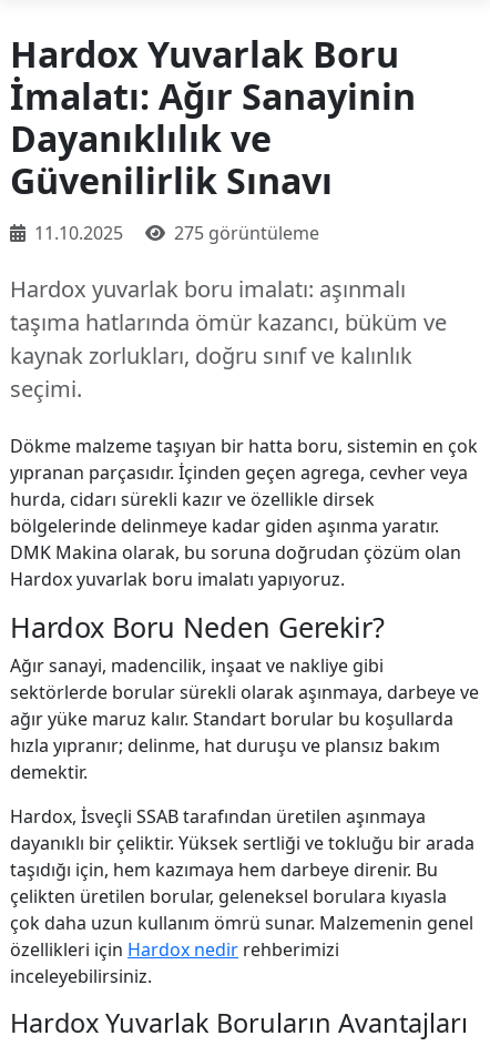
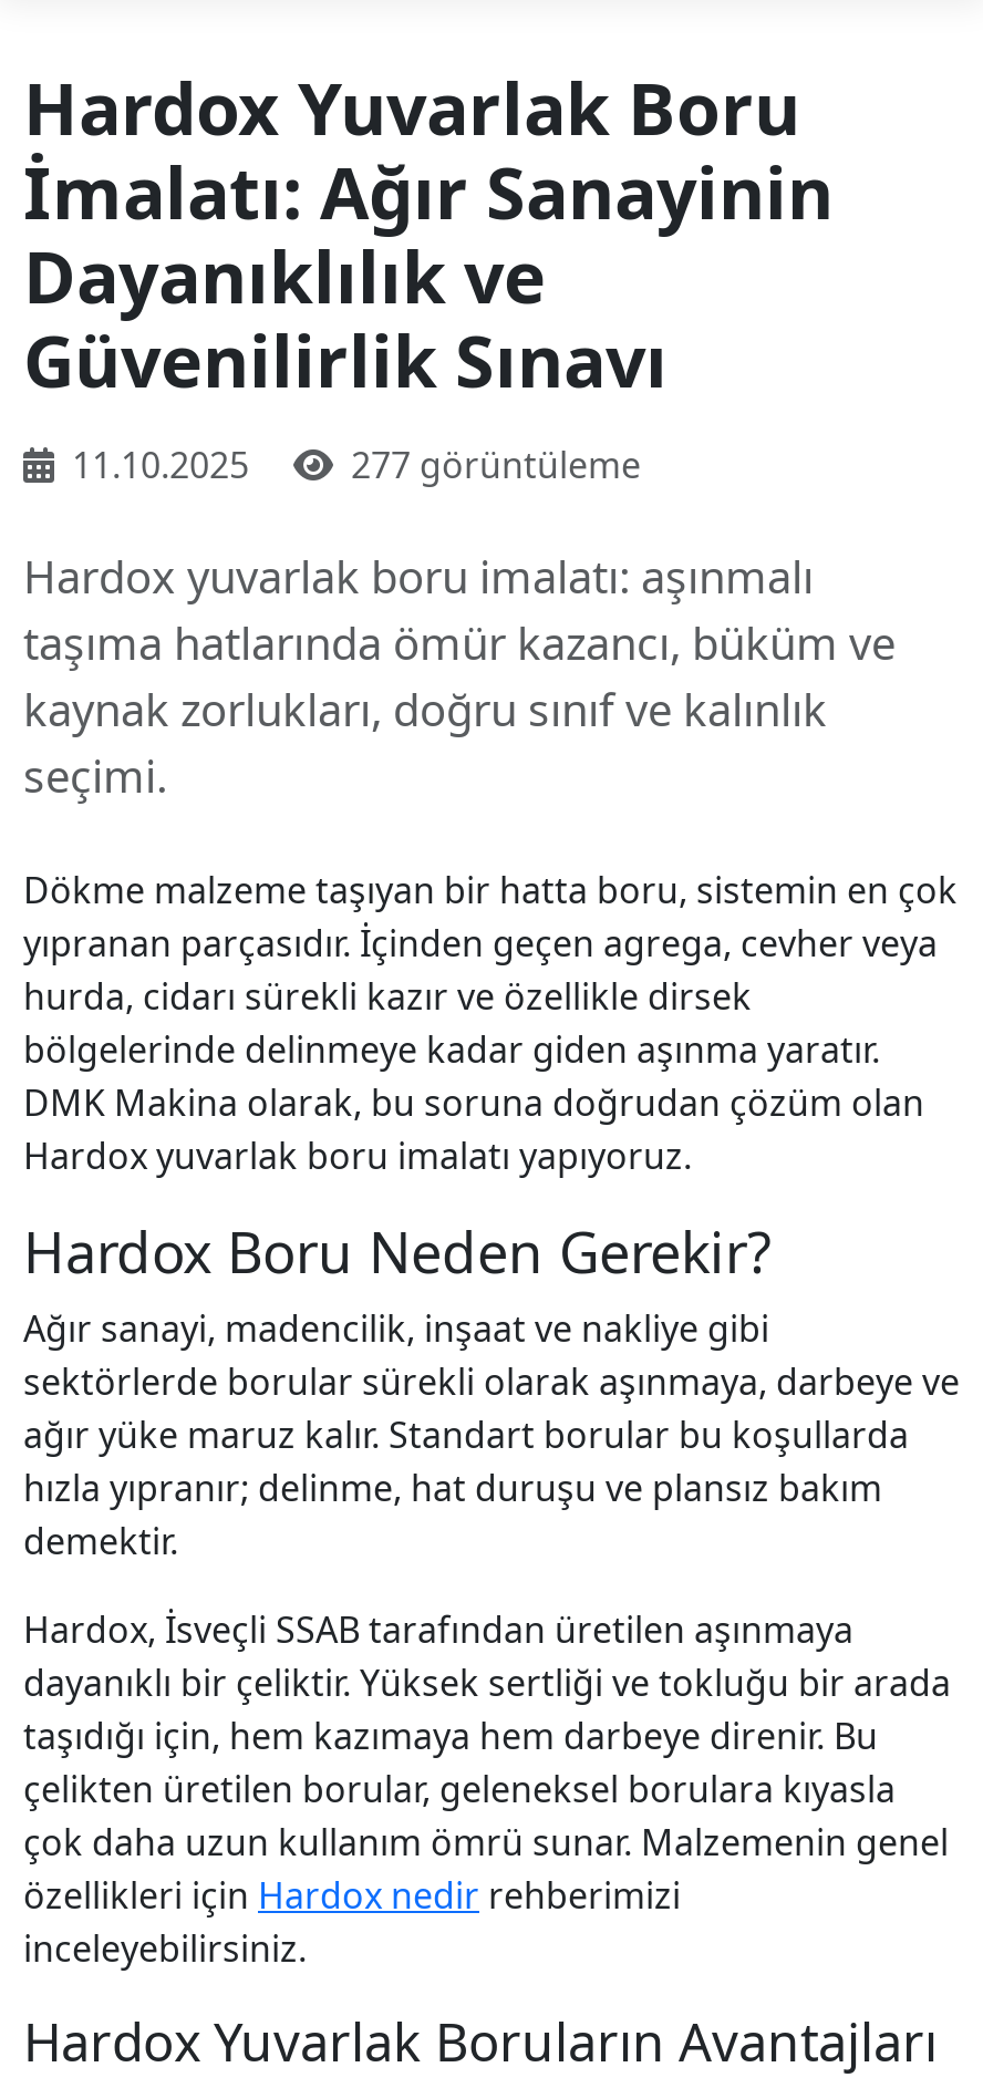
- 11.10.2025 275 görüntüleme
+ 11.10.2025 277 görüntüleme
